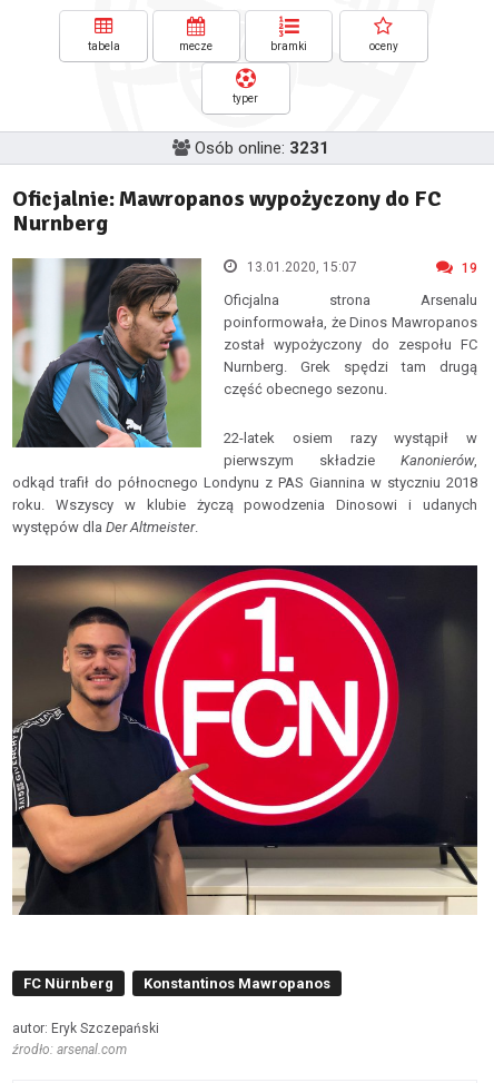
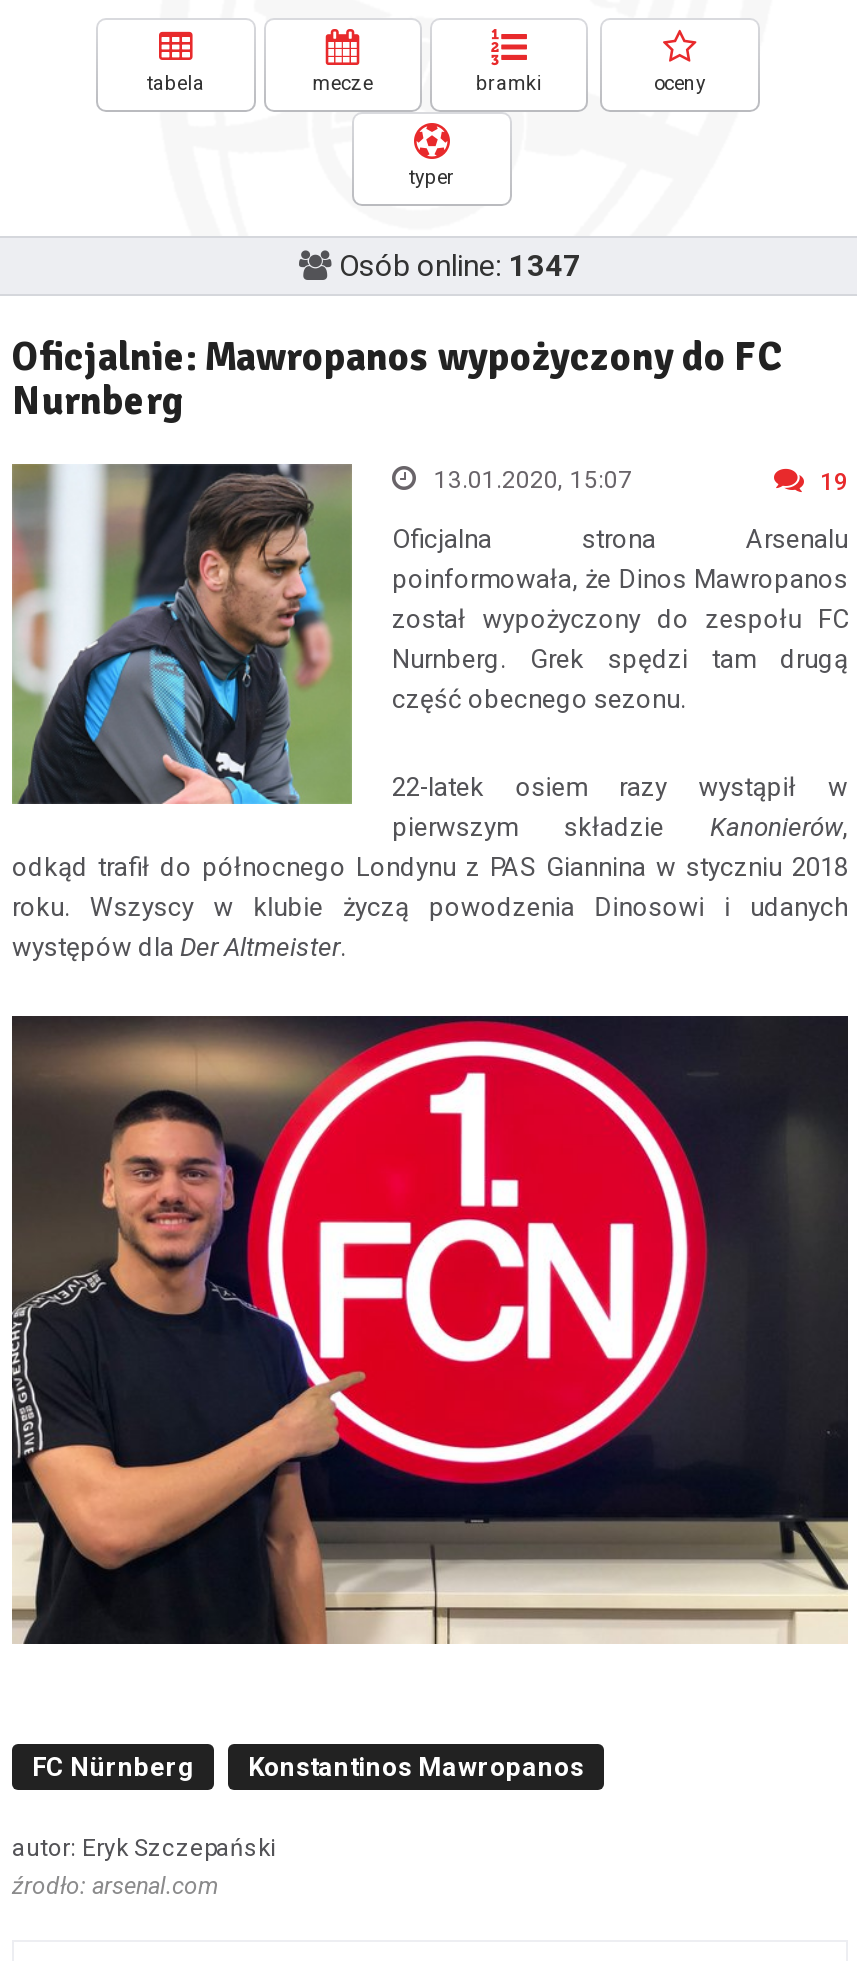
- Osób online: 3231
+ Osób online: 1347
